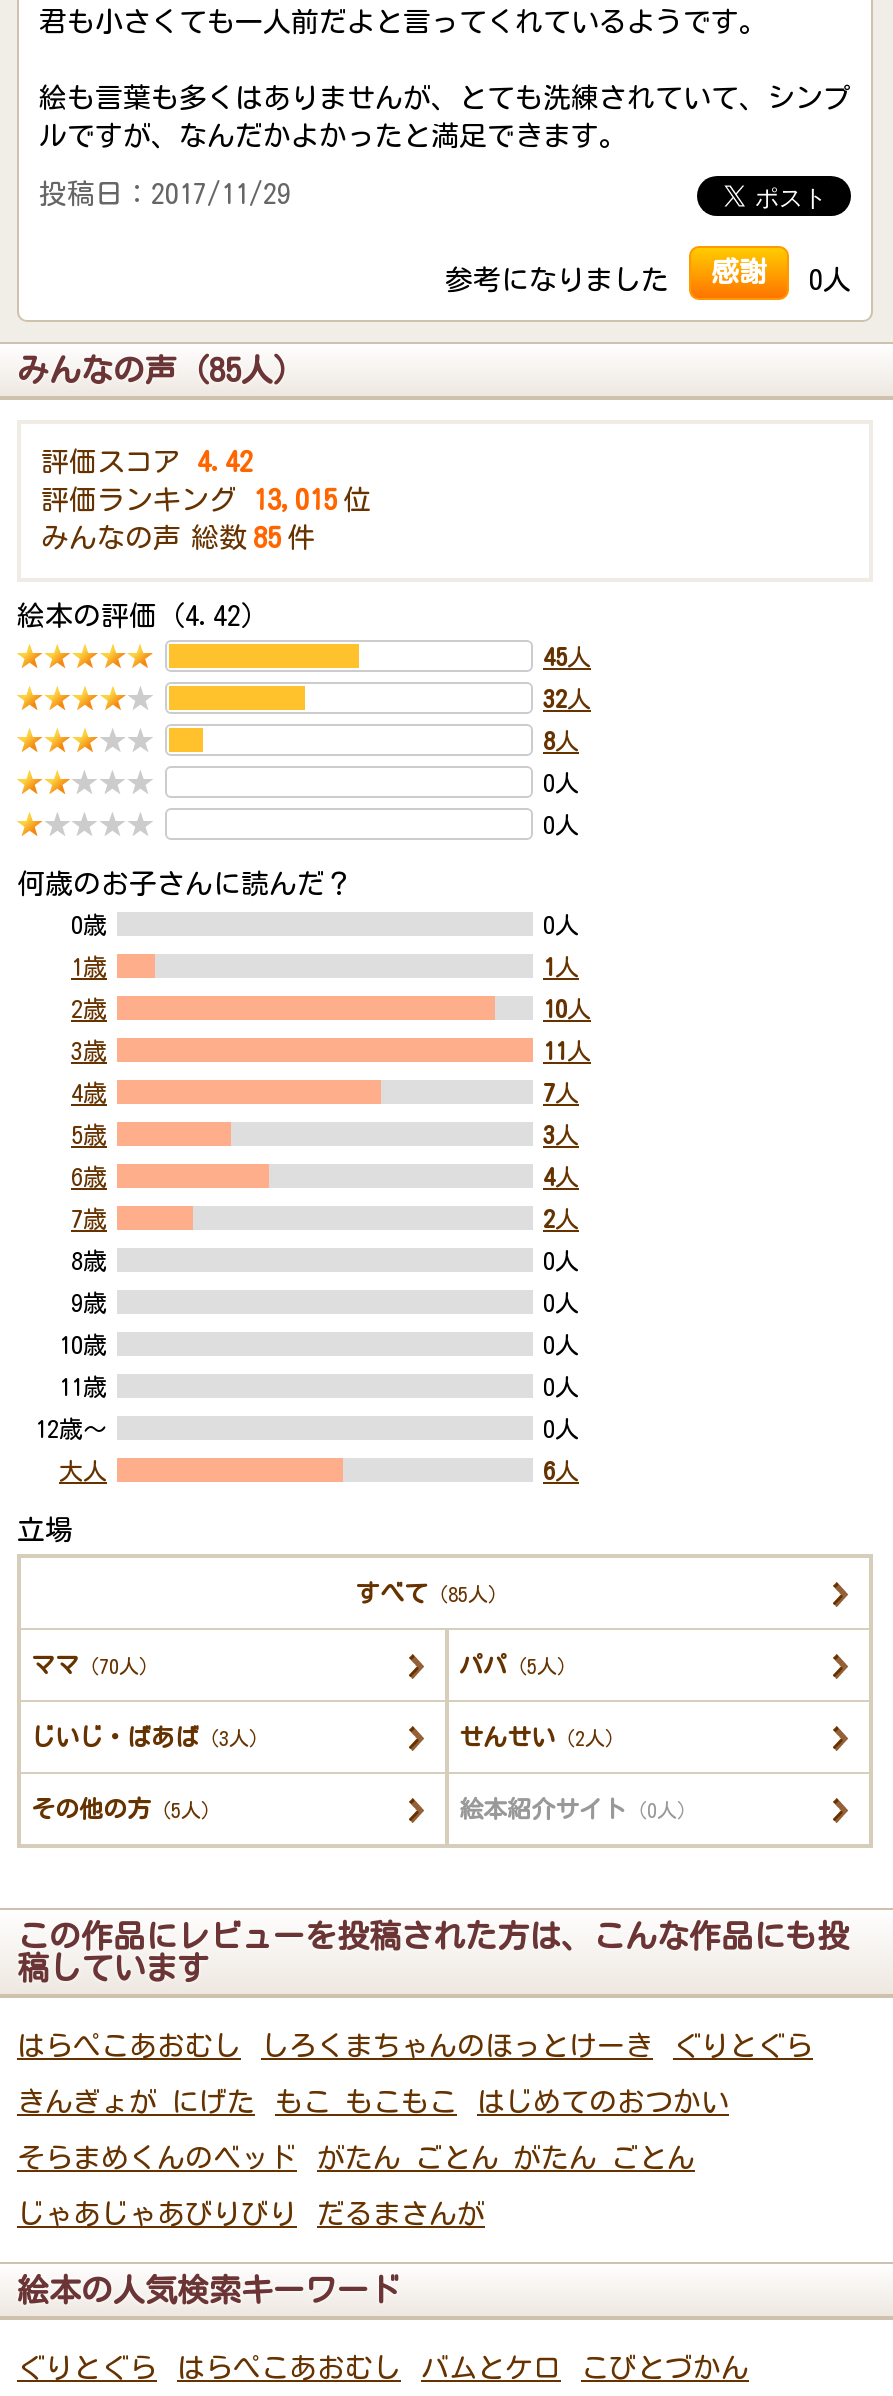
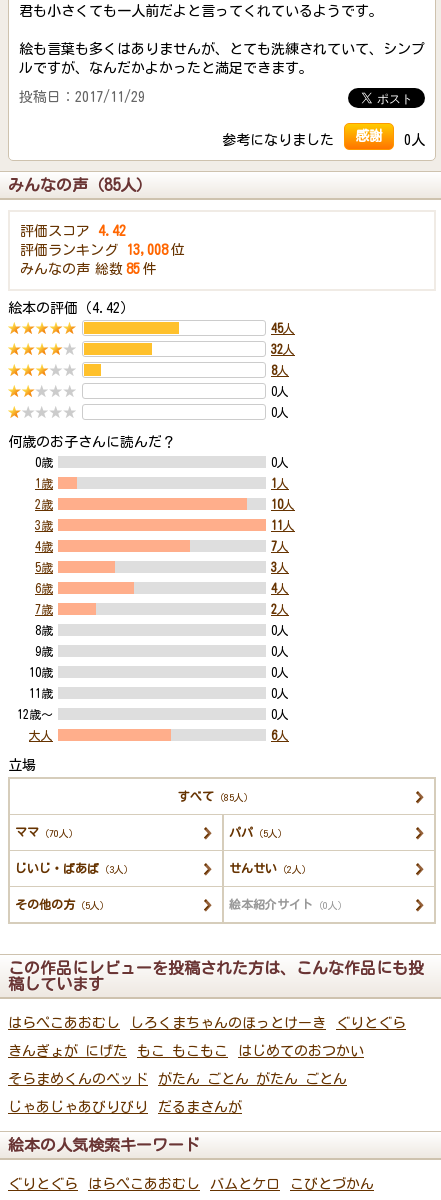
- 評価ランキング 13,015 位
+ 評価ランキング 13,008 位
